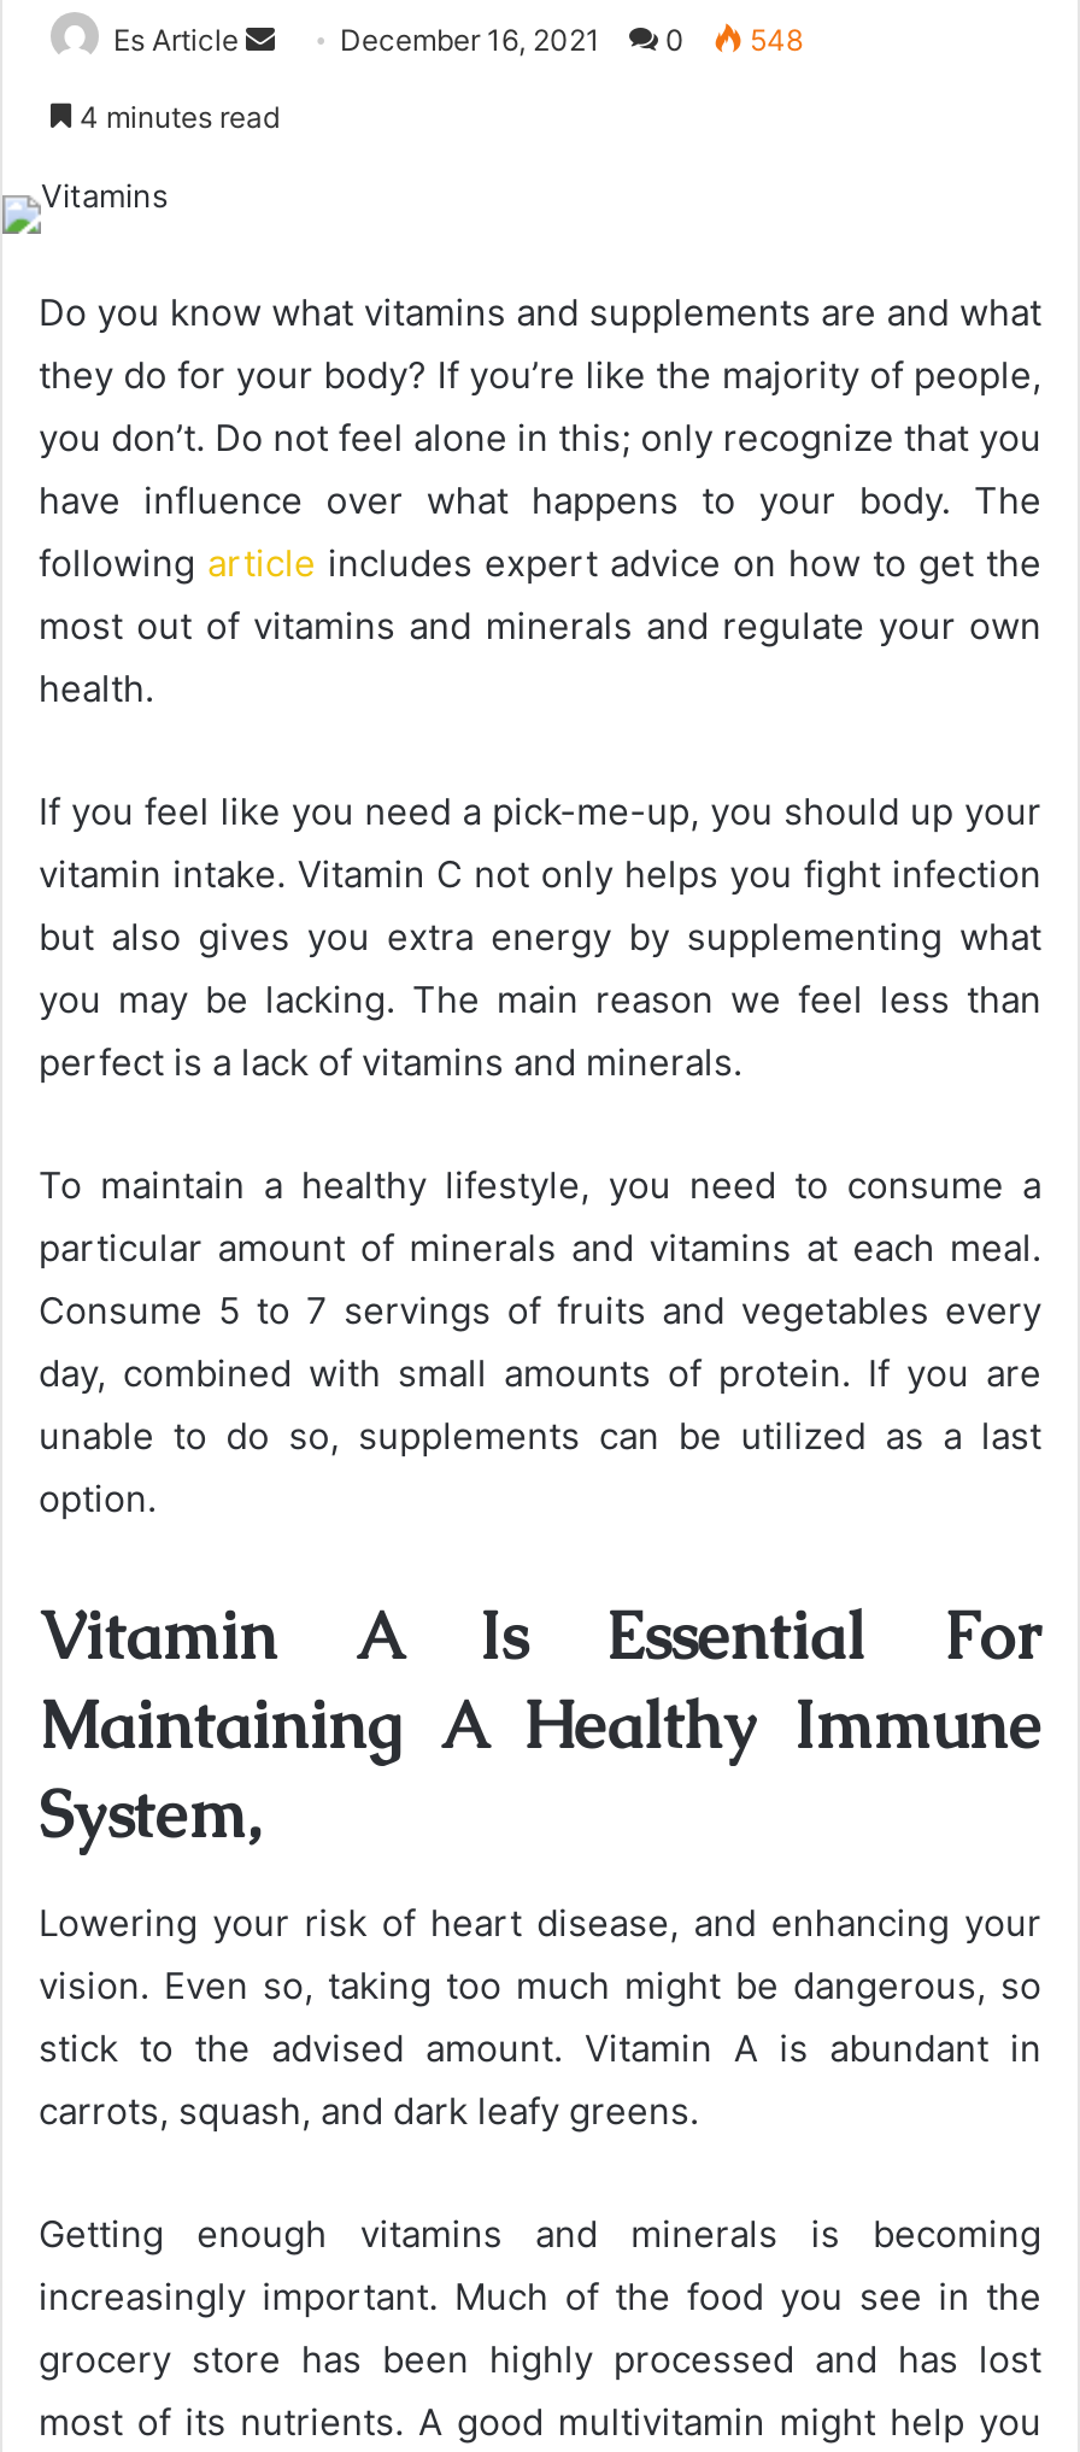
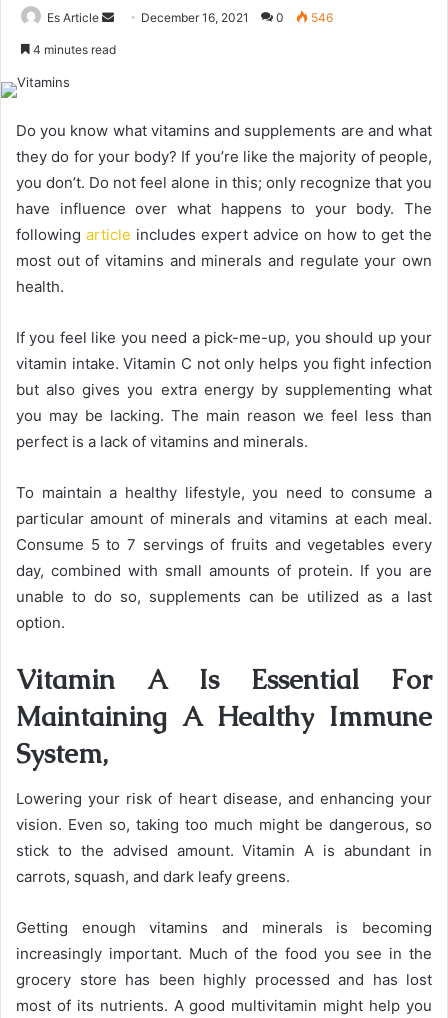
- 548
+ 546
